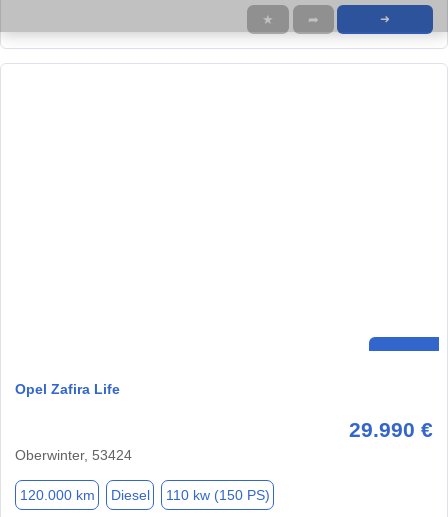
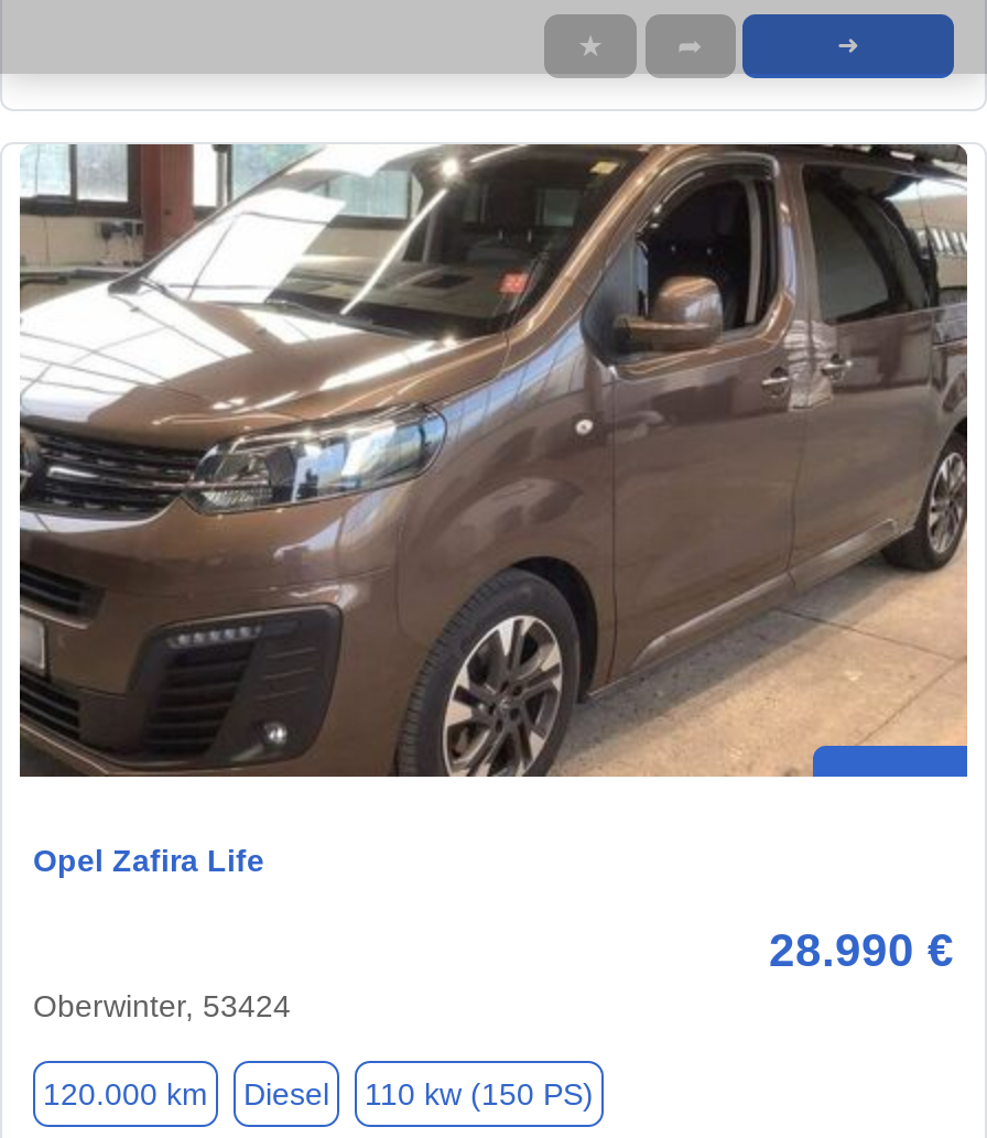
+ [image]

- 29.990 €
+ 28.990 €
